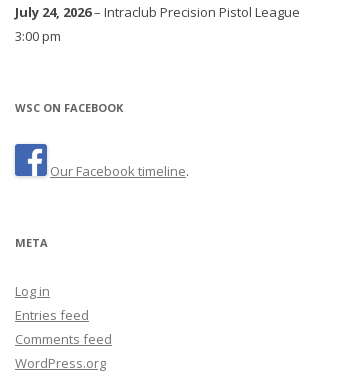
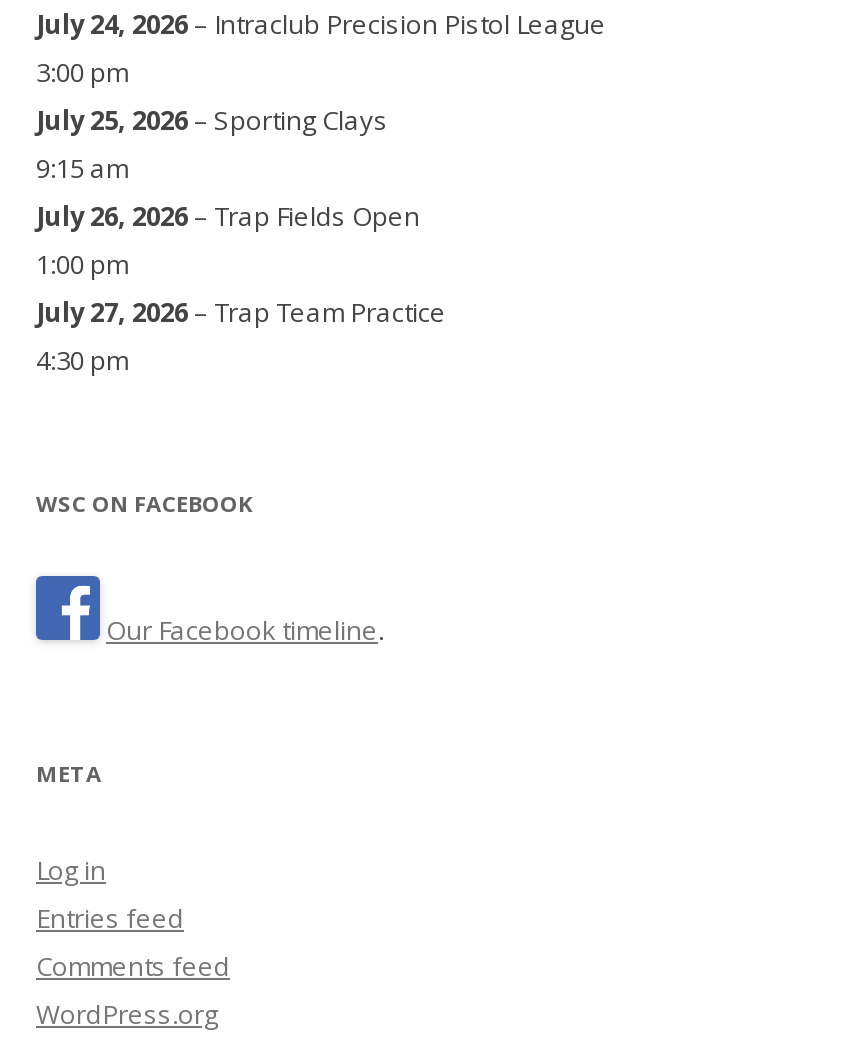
+ July 25, 2026 – Sporting Clays
+ 9:15 am
+ July 26, 2026 – Trap Fields Open
+ 1:00 pm
+ July 27, 2026 – Trap Team Practice
+ 4:30 pm
